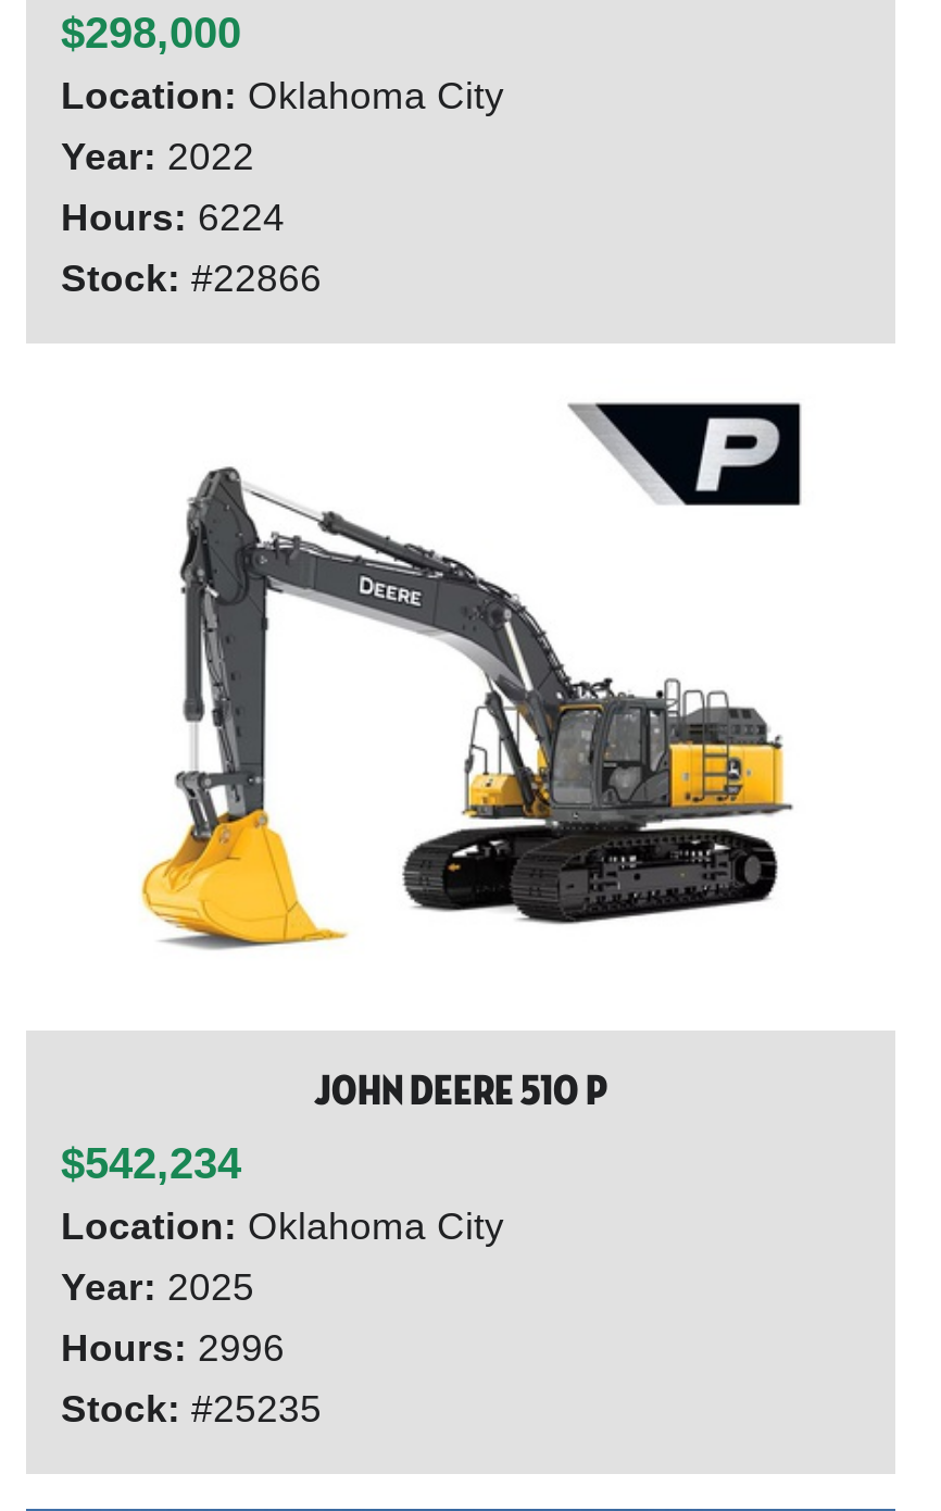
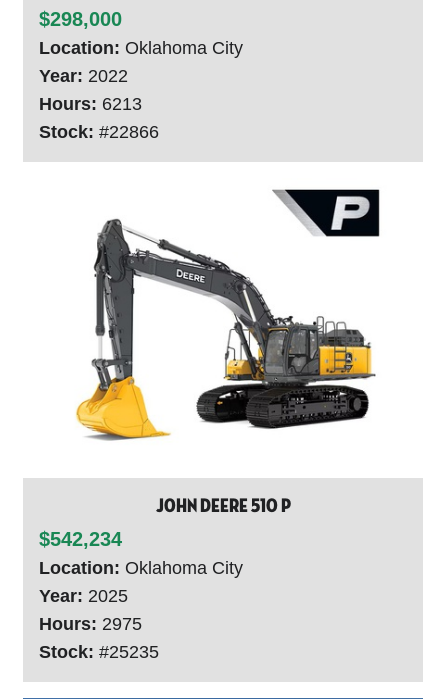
- Hours: 6224
+ Hours: 6213

- Hours: 2996
+ Hours: 2975
